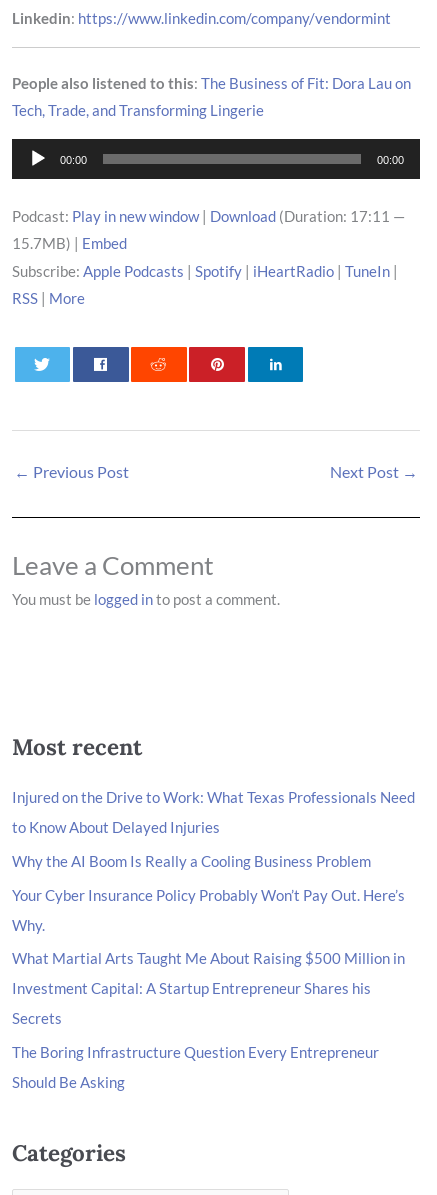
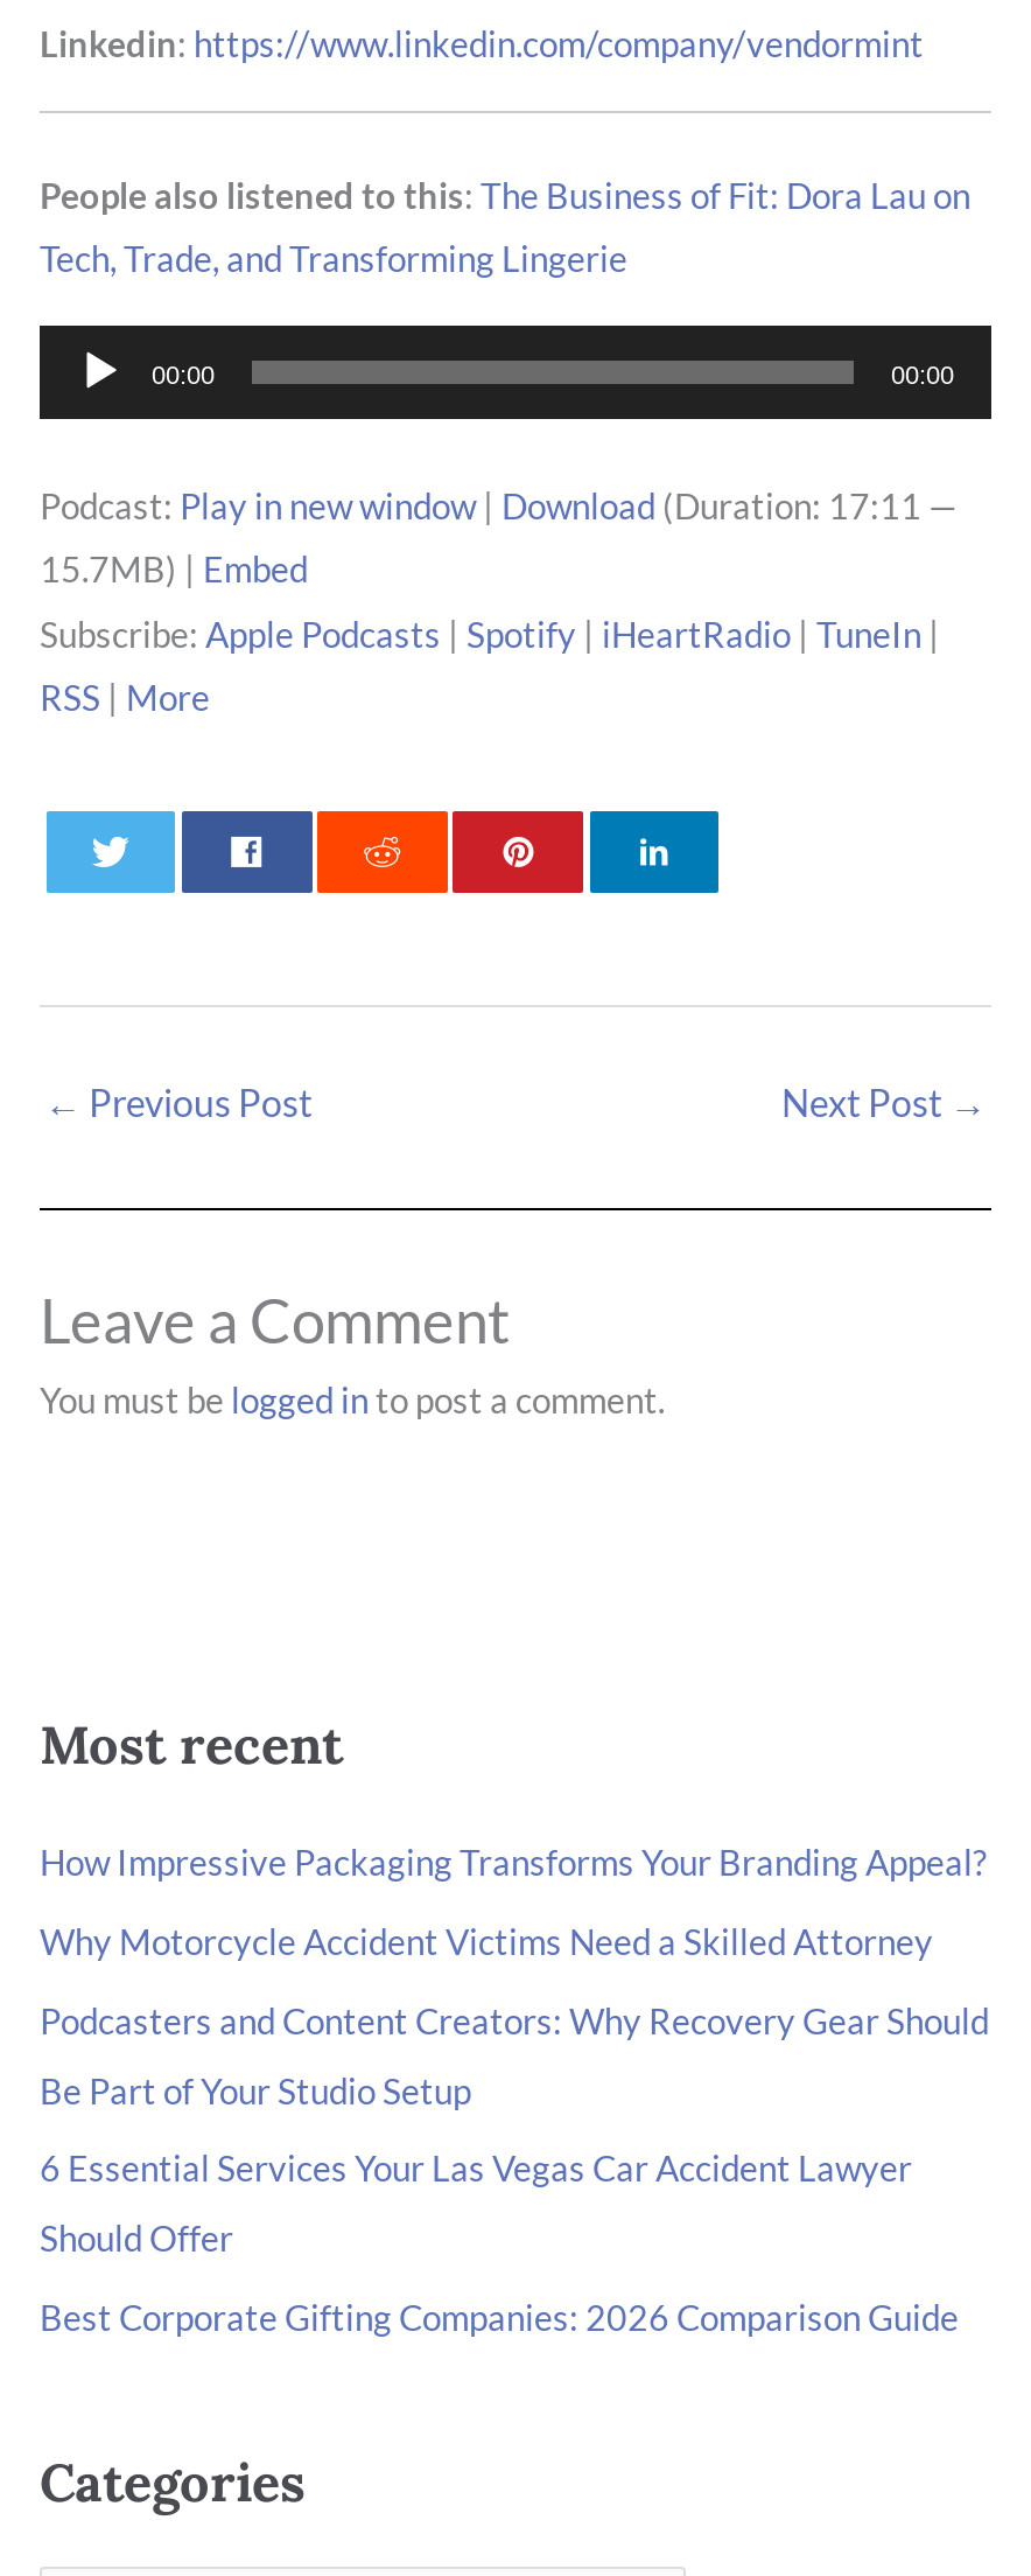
- Injured on the Drive to Work: What Texas Professionals Need
- to Know About Delayed Injuries
- Why the AI Boom Is Really a Cooling Business Problem
- Your Cyber Insurance Policy Probably Won’t Pay Out. Here’s
- Why.
- What Martial Arts Taught Me About Raising $500 Million in
- Investment Capital: A Startup Entrepreneur Shares his
- Secrets
- The Boring Infrastructure Question Every Entrepreneur
- Should Be Asking
+ How Impressive Packaging Transforms Your Branding Appeal?
+ Why Motorcycle Accident Victims Need a Skilled Attorney
+ Podcasters and Content Creators: Why Recovery Gear Should
+ Be Part of Your Studio Setup
+ 6 Essential Services Your Las Vegas Car Accident Lawyer
+ Should Offer
+ Best Corporate Gifting Companies: 2026 Comparison Guide
